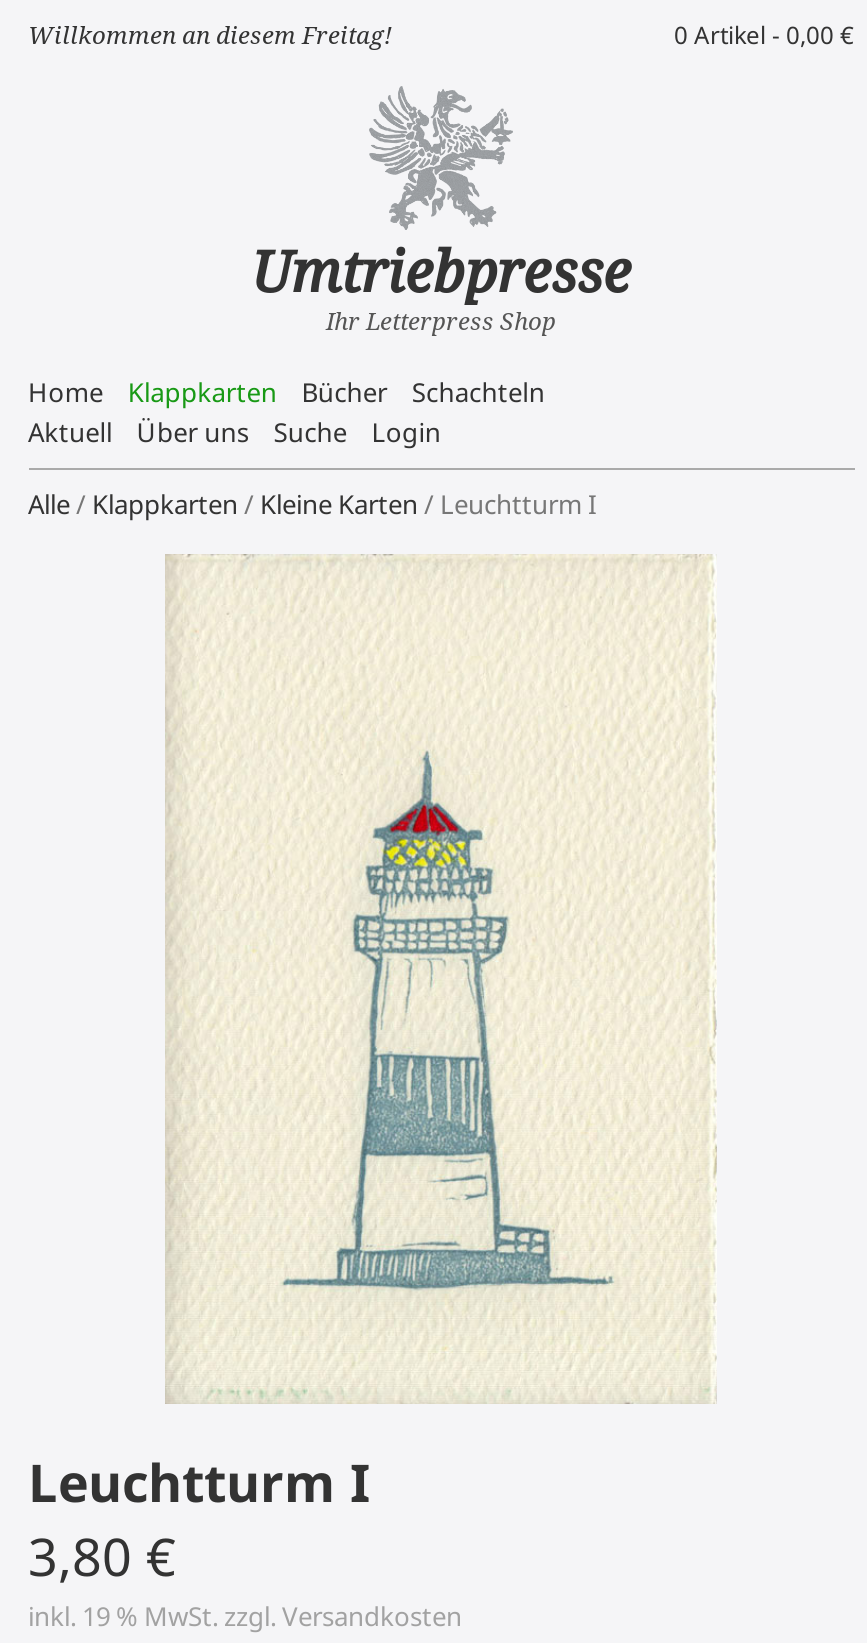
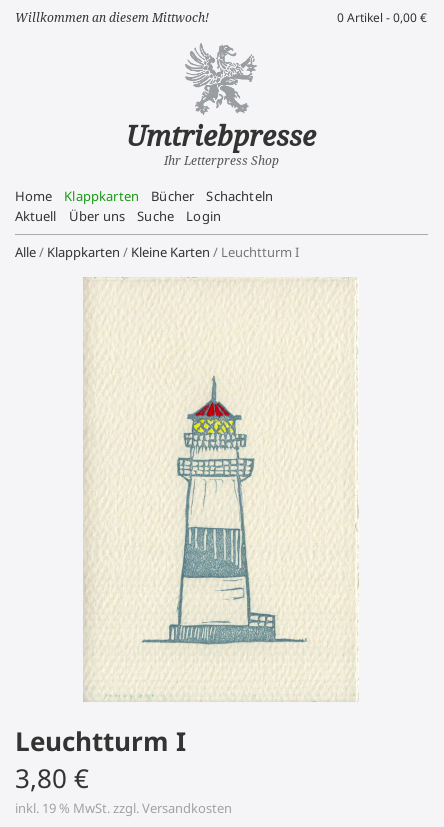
- Willkommen an diesem Freitag!
+ Willkommen an diesem Mittwoch!
